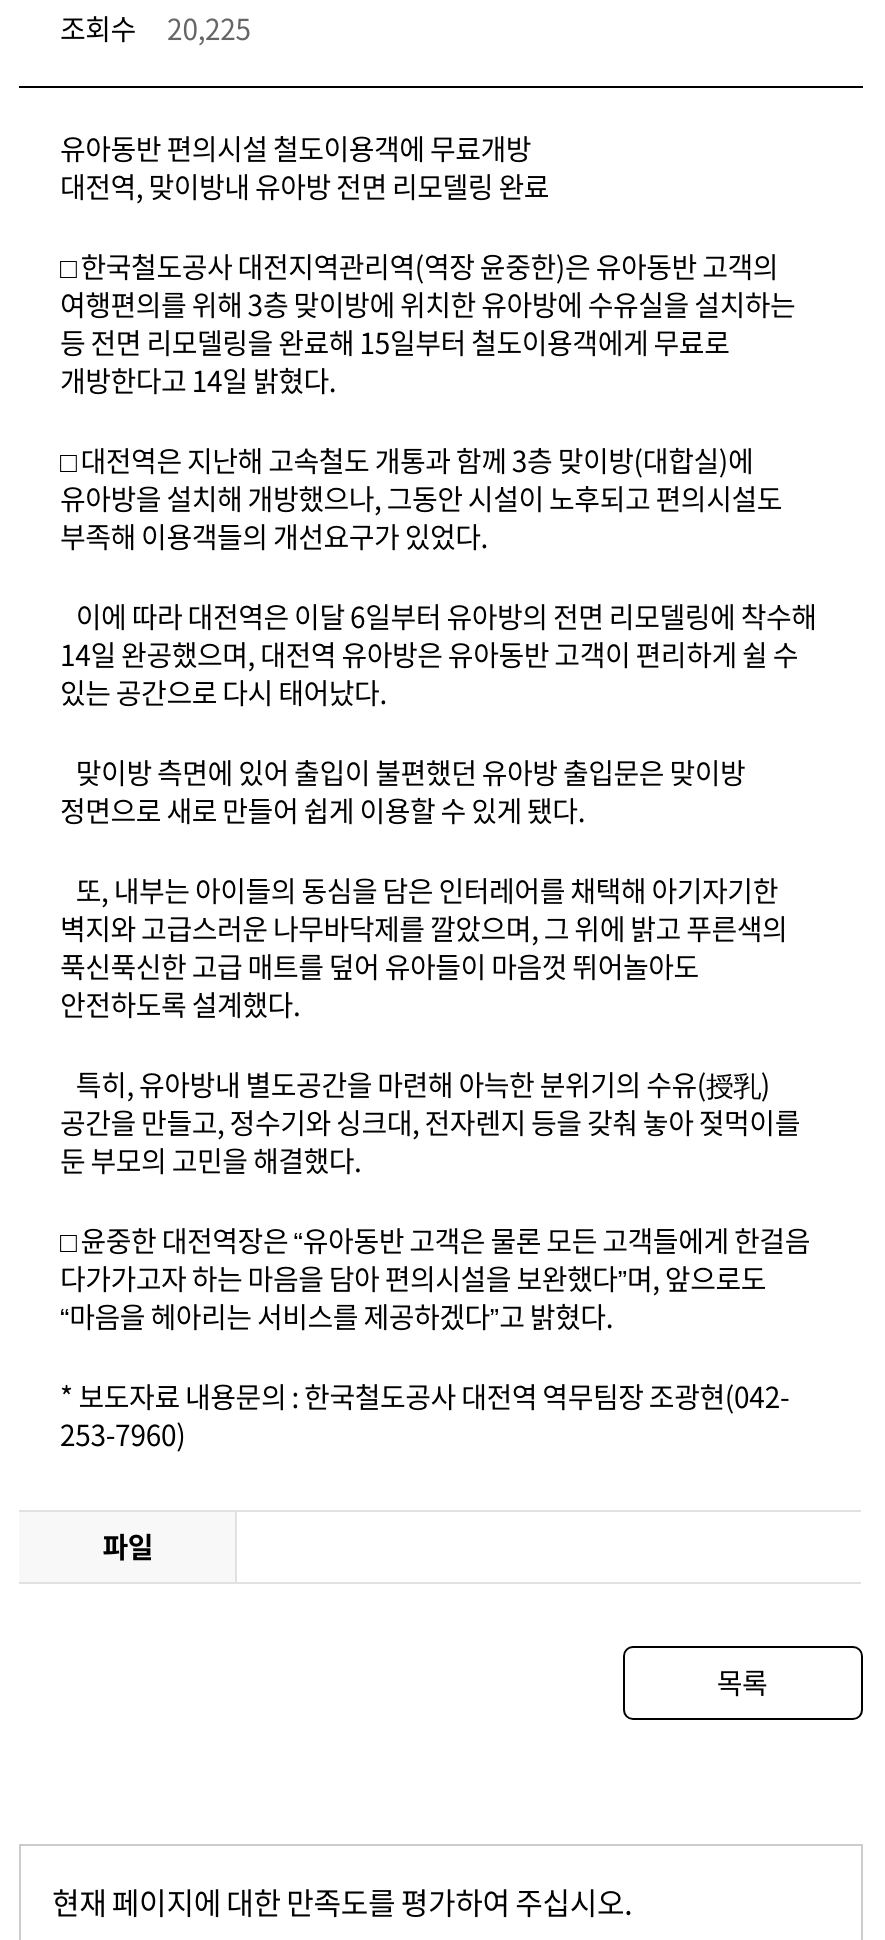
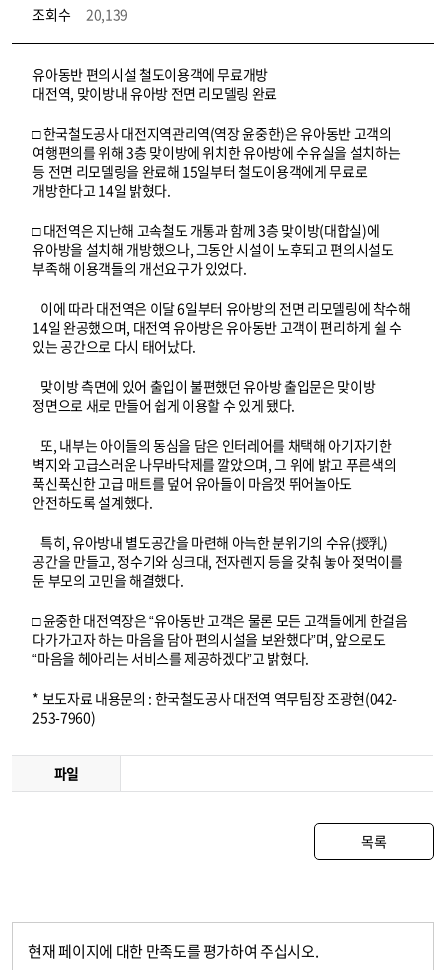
- 조회수 20,225
+ 조회수 20,139
